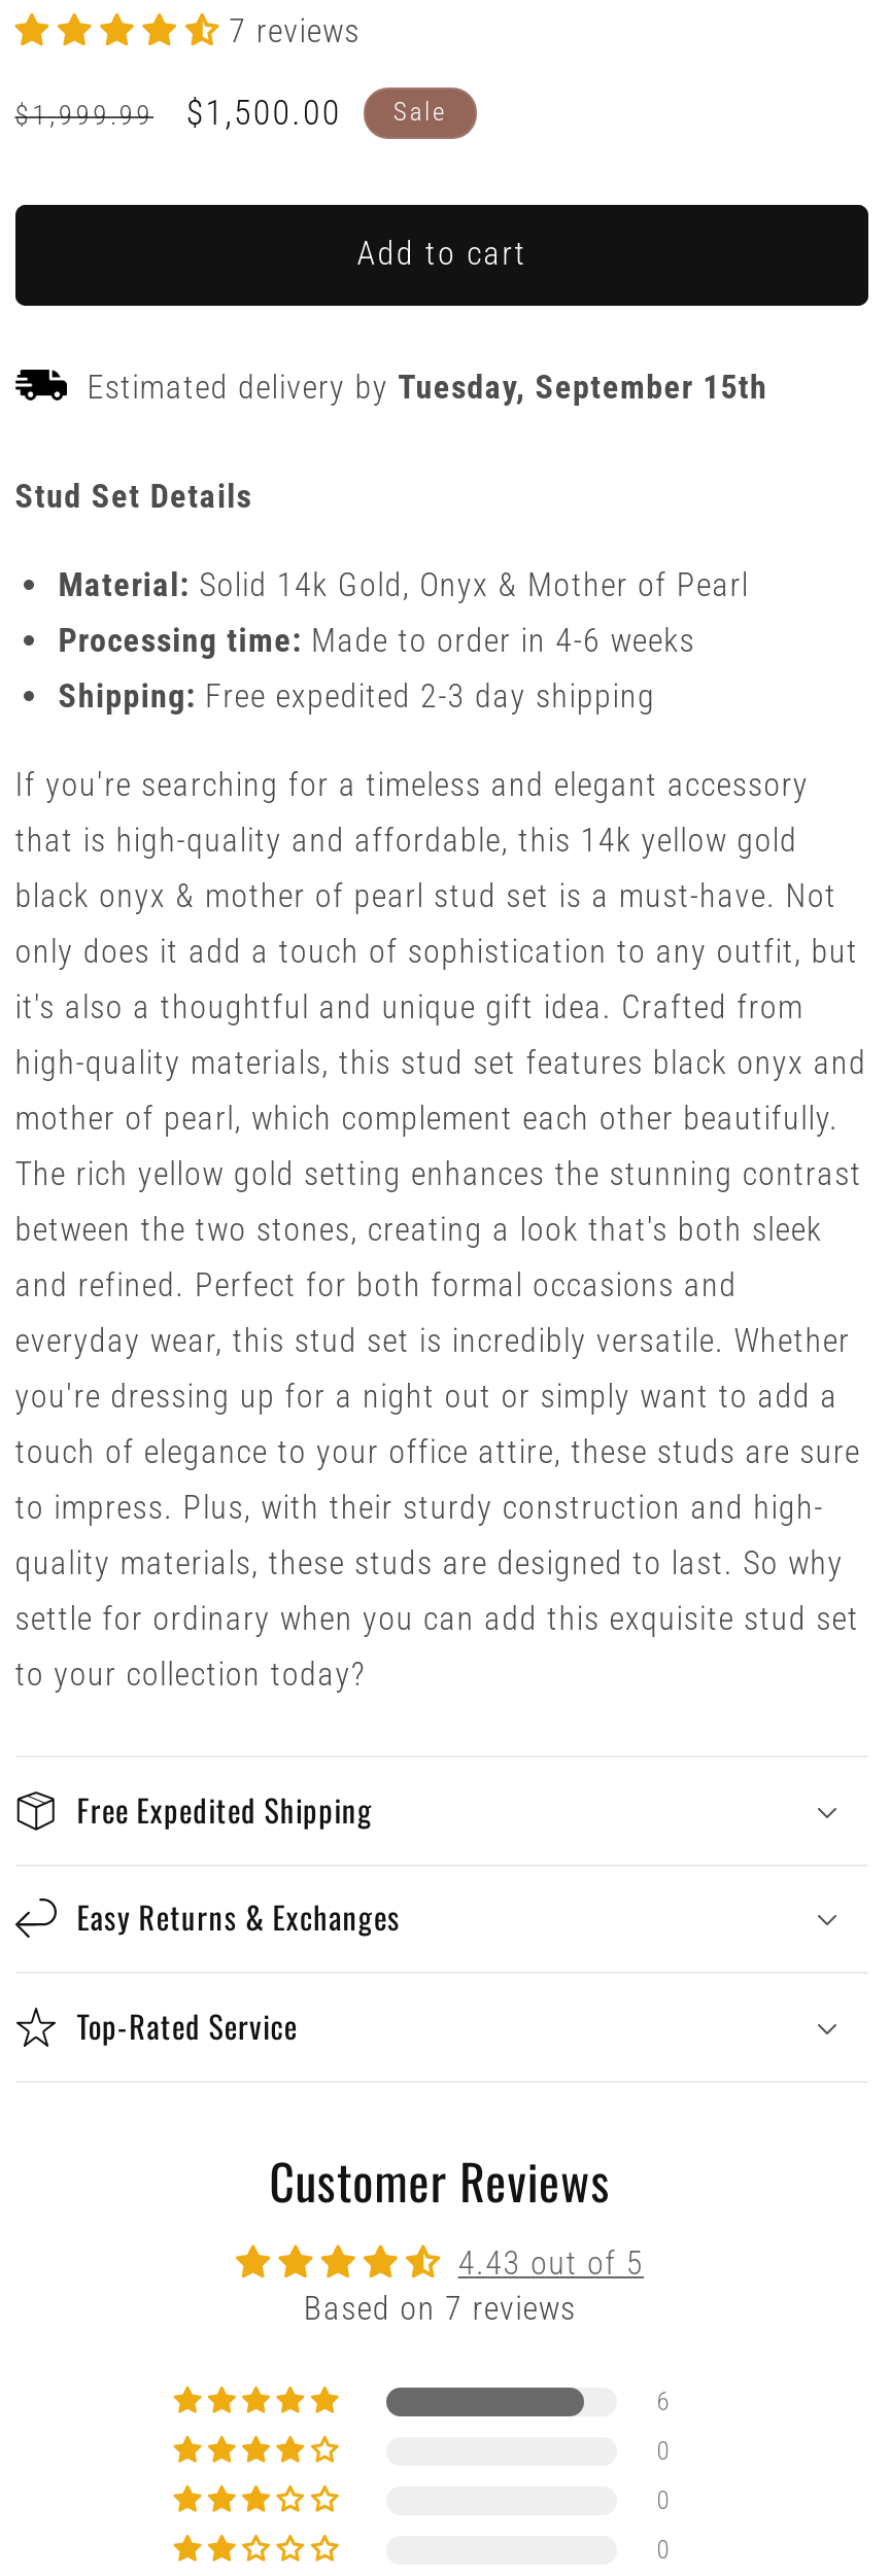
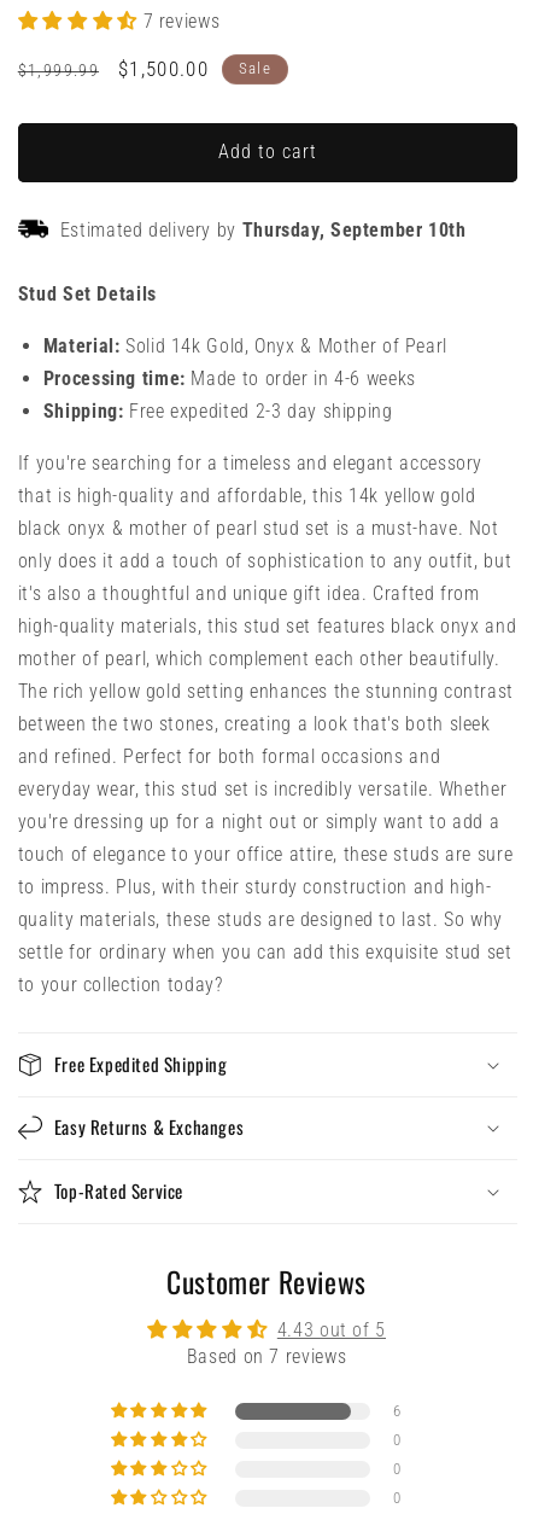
- Estimated delivery by Tuesday, September 15th
+ Estimated delivery by Thursday, September 10th
